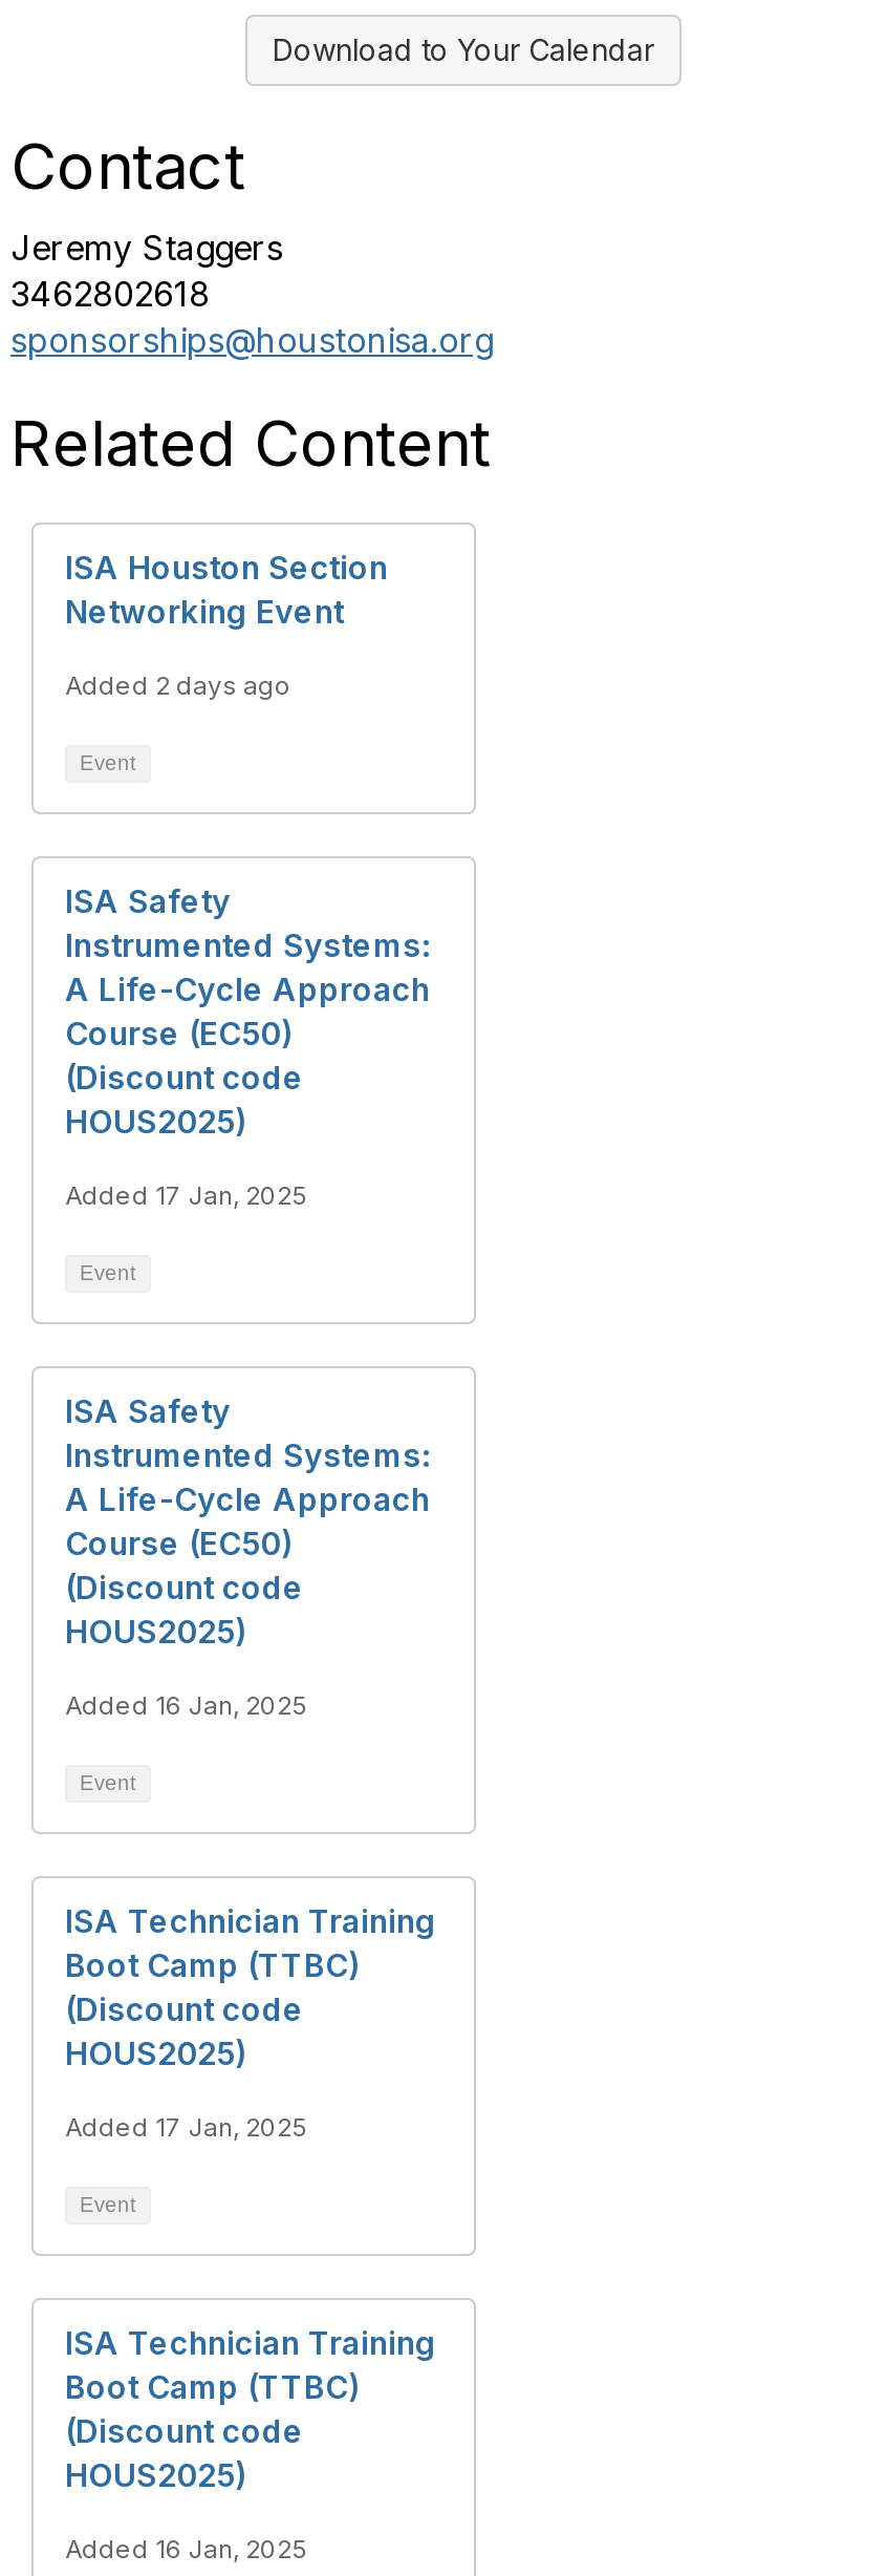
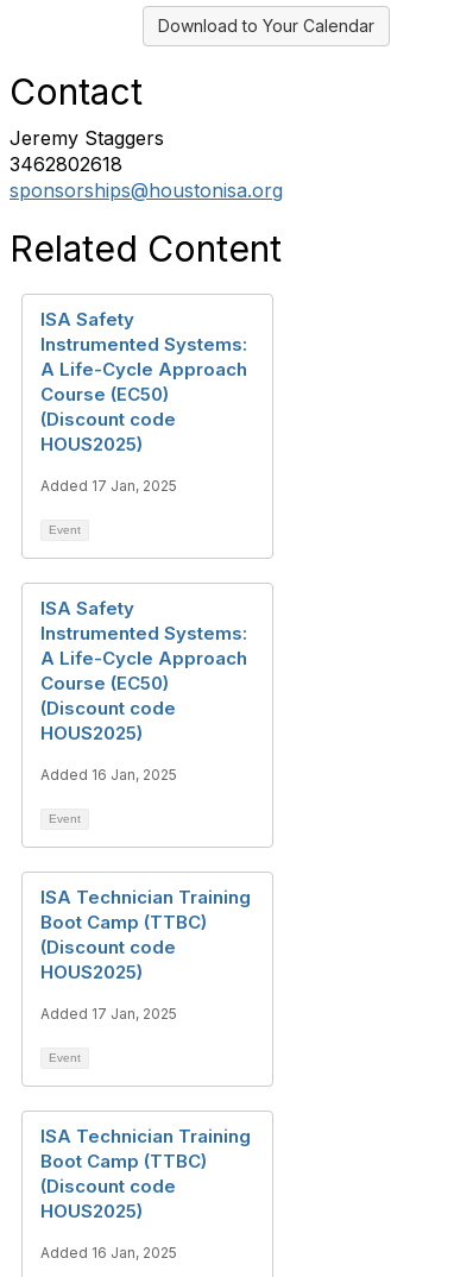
- ISA Houston Section
- Networking Event
- Added 2 days ago
- Event
